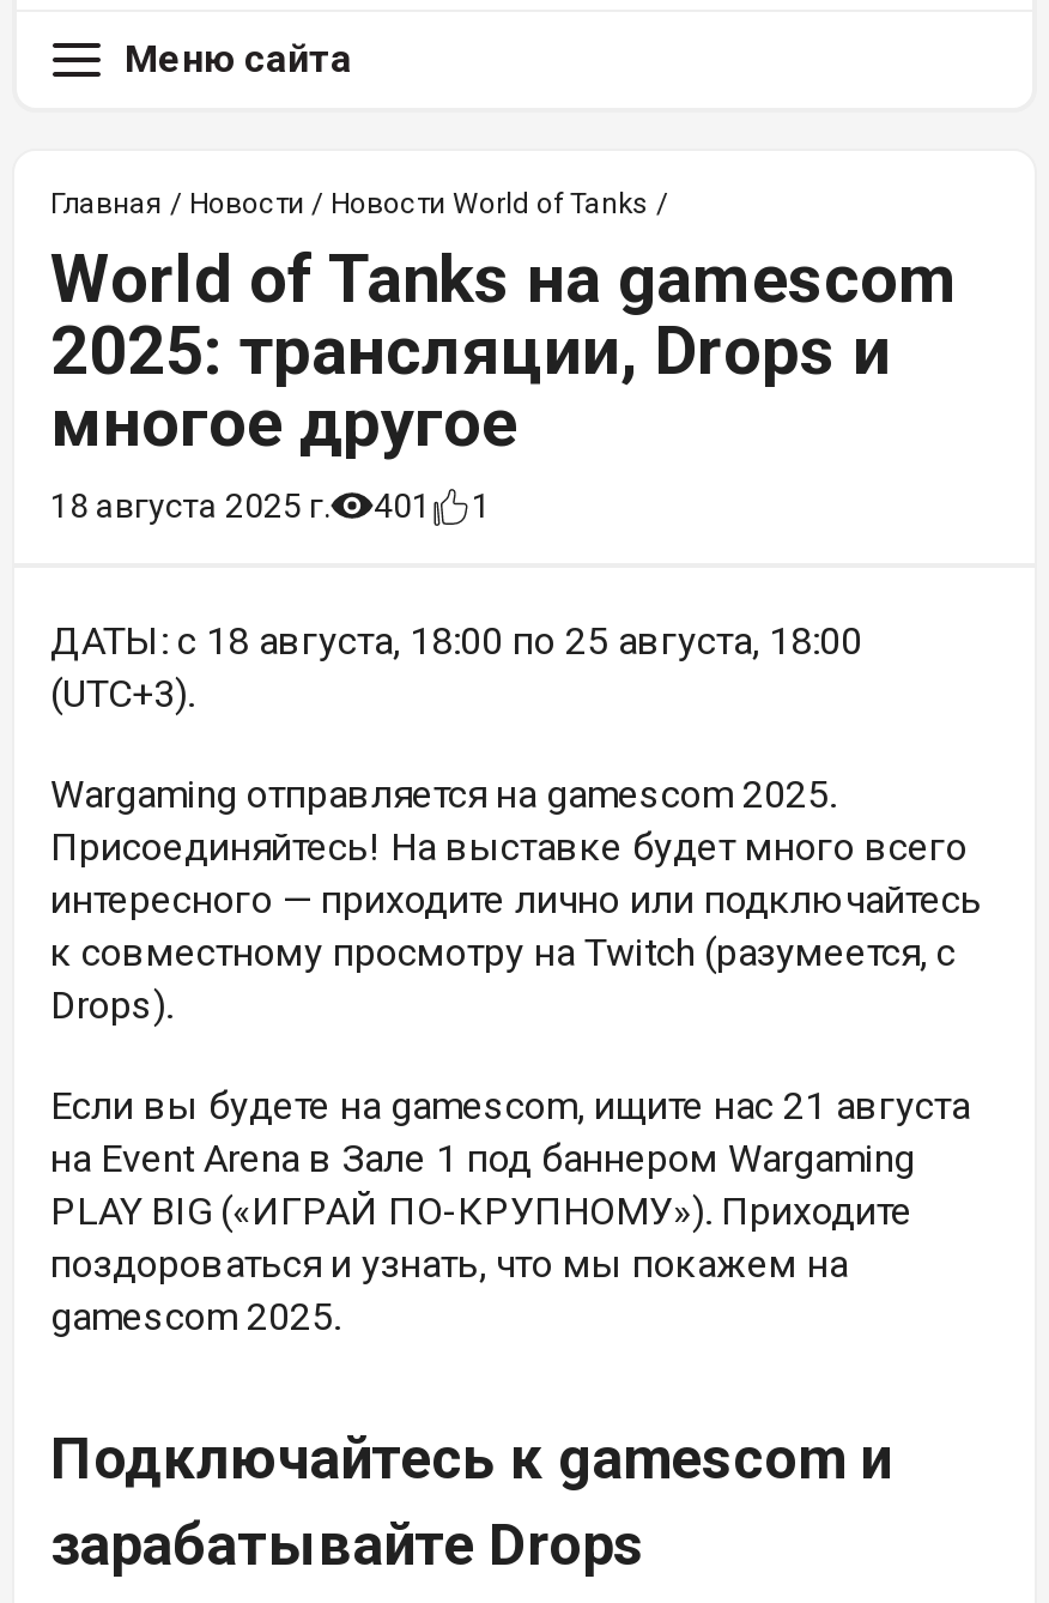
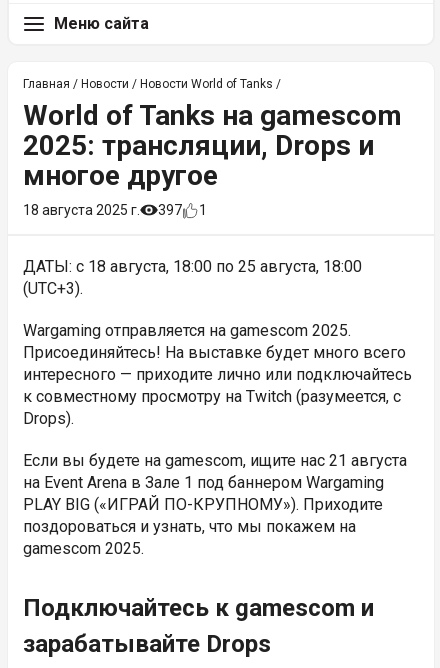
- 18 августа 2025 г. 401 1
+ 18 августа 2025 г. 397 1
